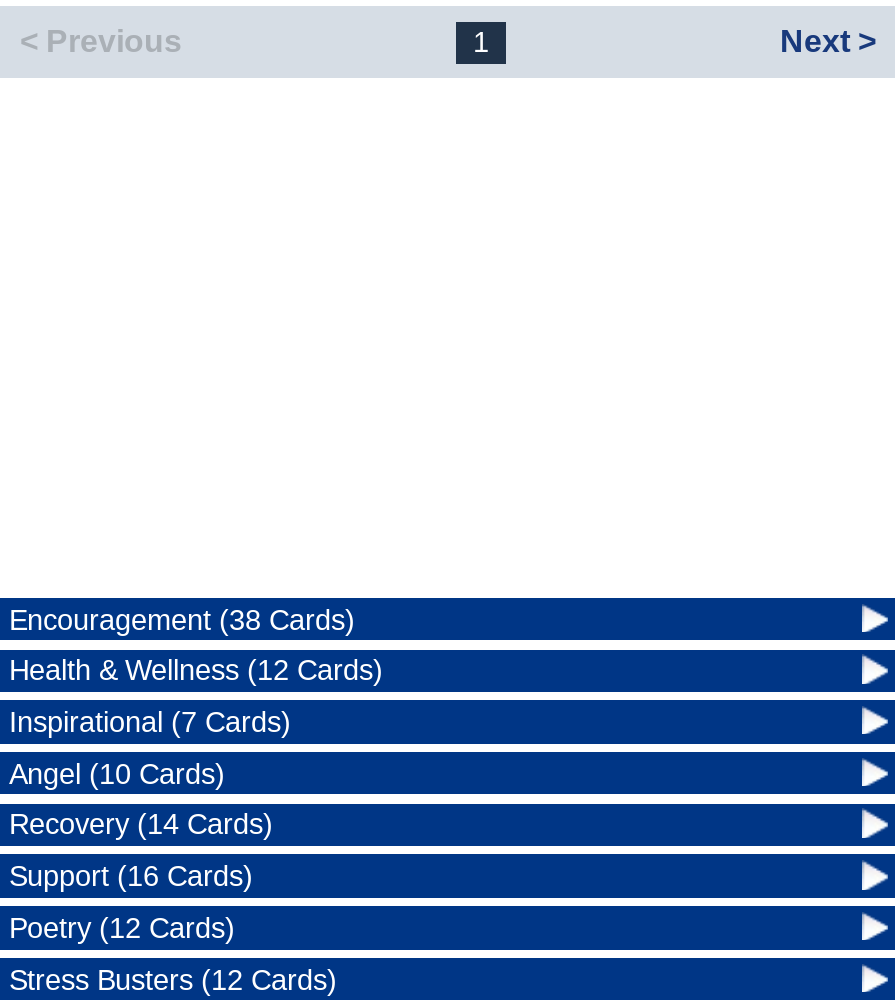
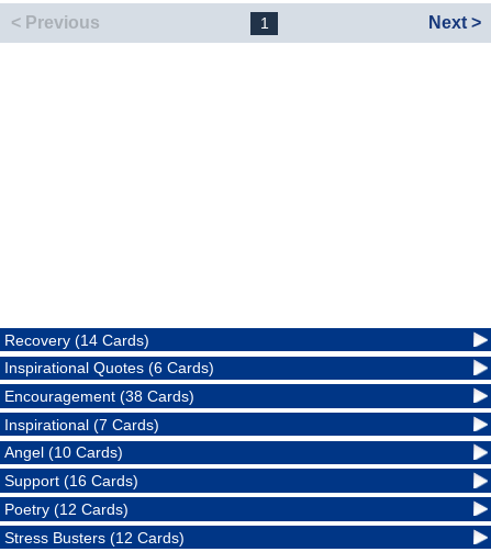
+ Inspirational Quotes (6 Cards)

moved down: Encouragement (38 Cards)

- Health & Wellness (12 Cards)

moved down: Inspirational (7 Cards) | Angel (10 Cards)

moved up: Recovery (14 Cards)
